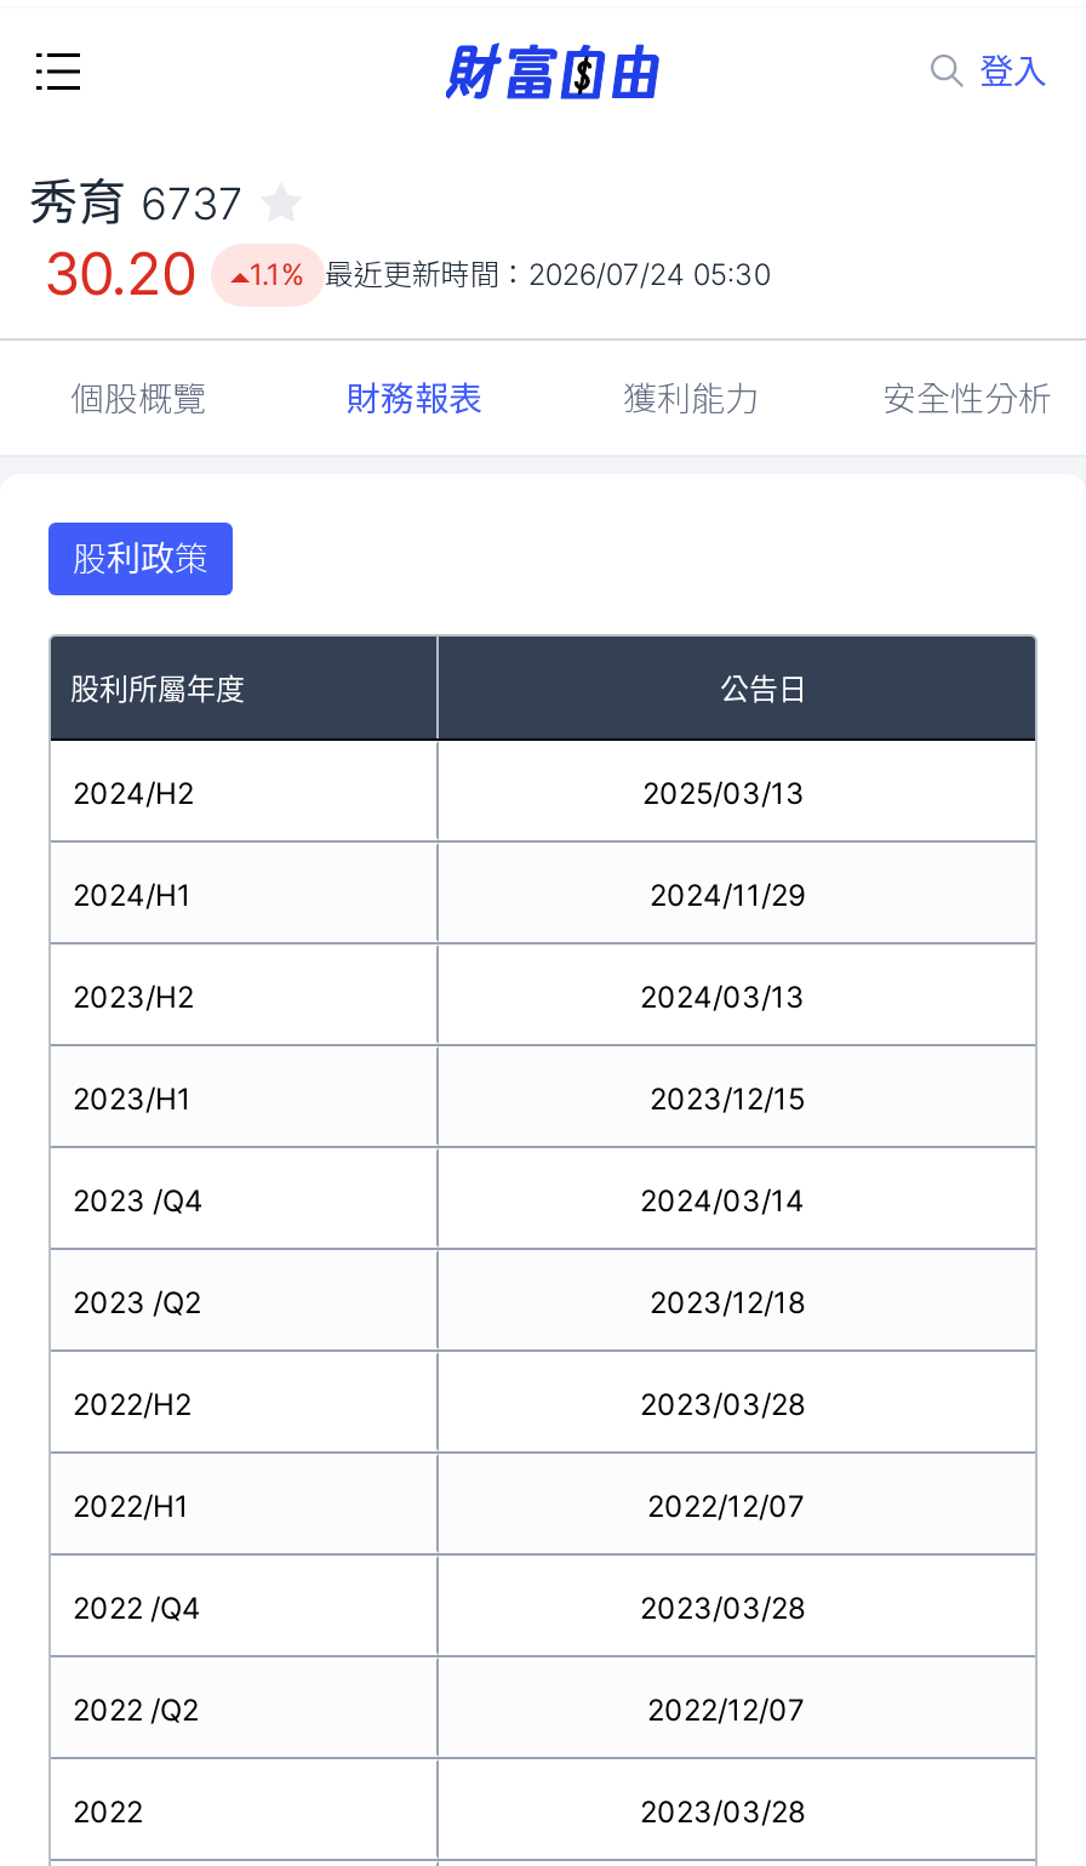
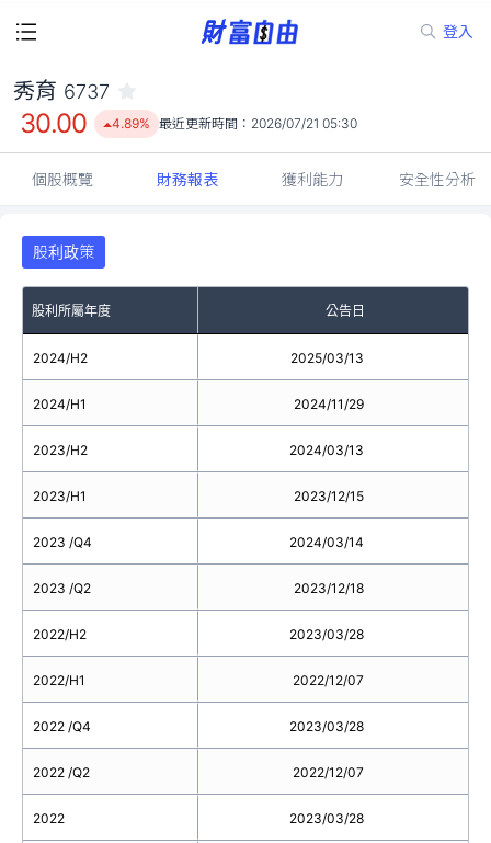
- 30.20
+ 30.00

- 1.1% 最近更新時間：2026/07/24 05:30
+ 4.89% 最近更新時間：2026/07/21 05:30
